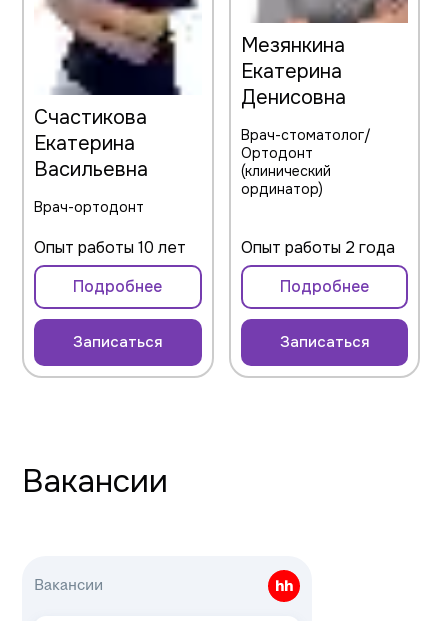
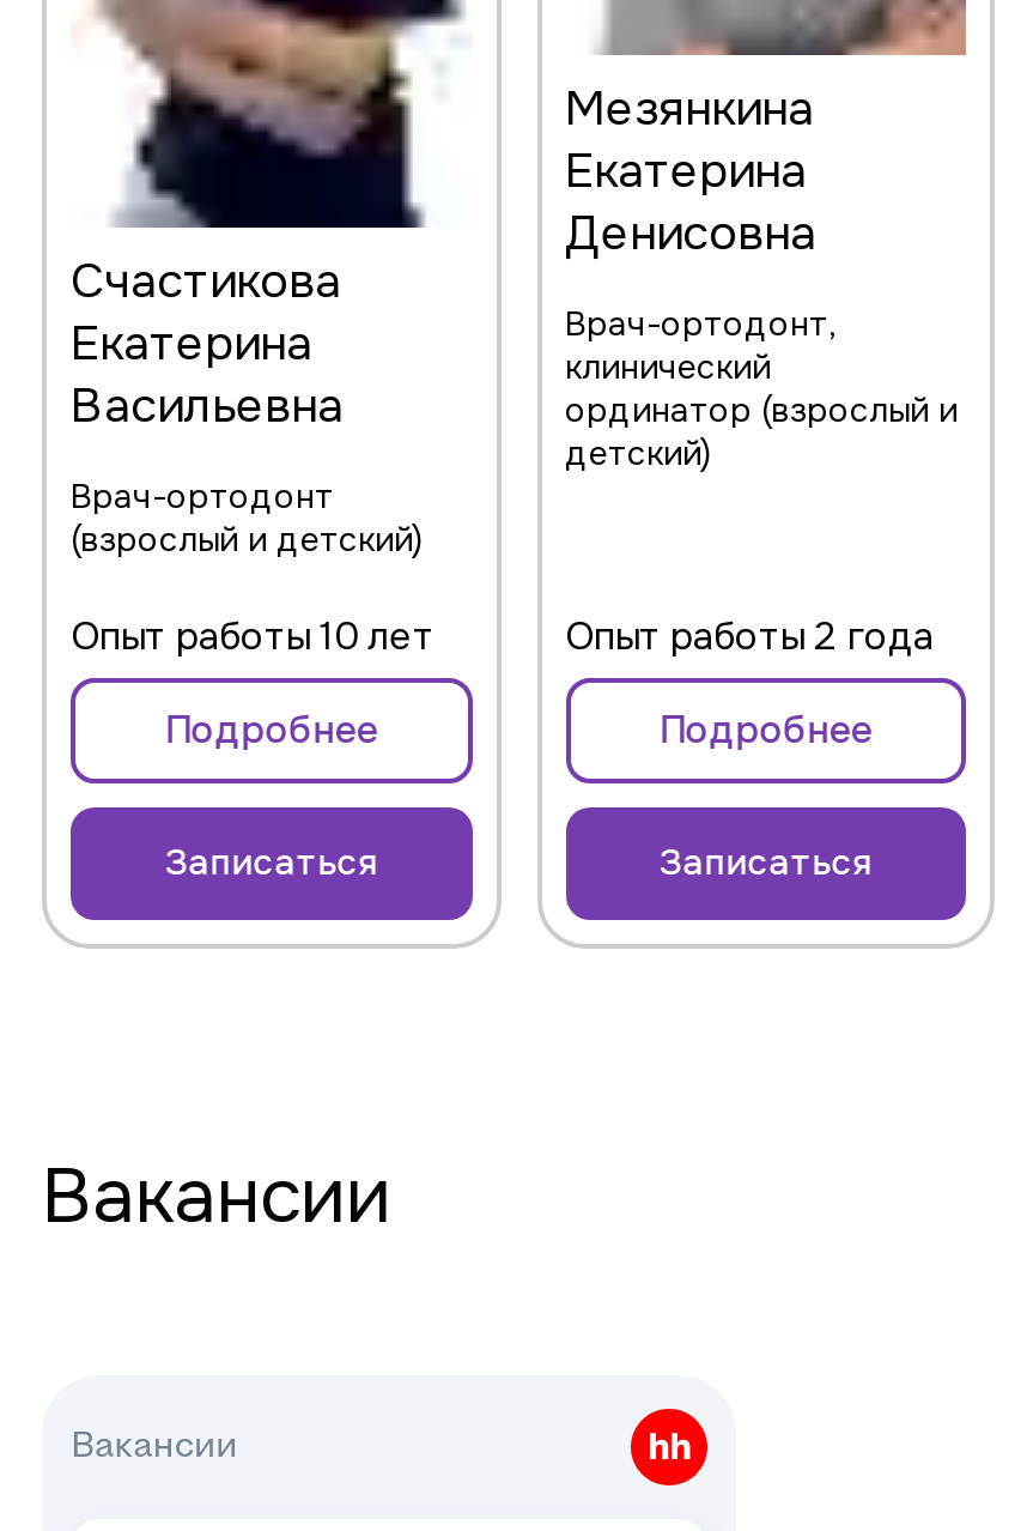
- Врач-стоматолог/
- Ортодонт
- (клинический
- ординатор)
+ Врач-ортодонт,
+ клинический
+ ординатор (взрослый и
+ детский)

+ (взрослый и детский)
